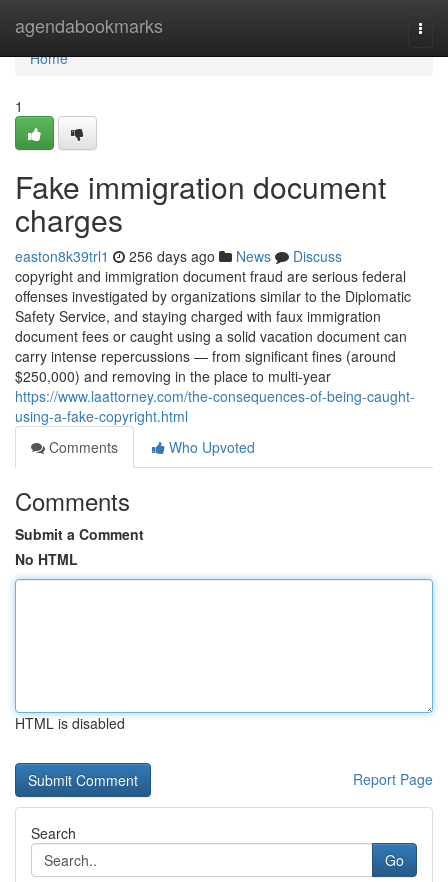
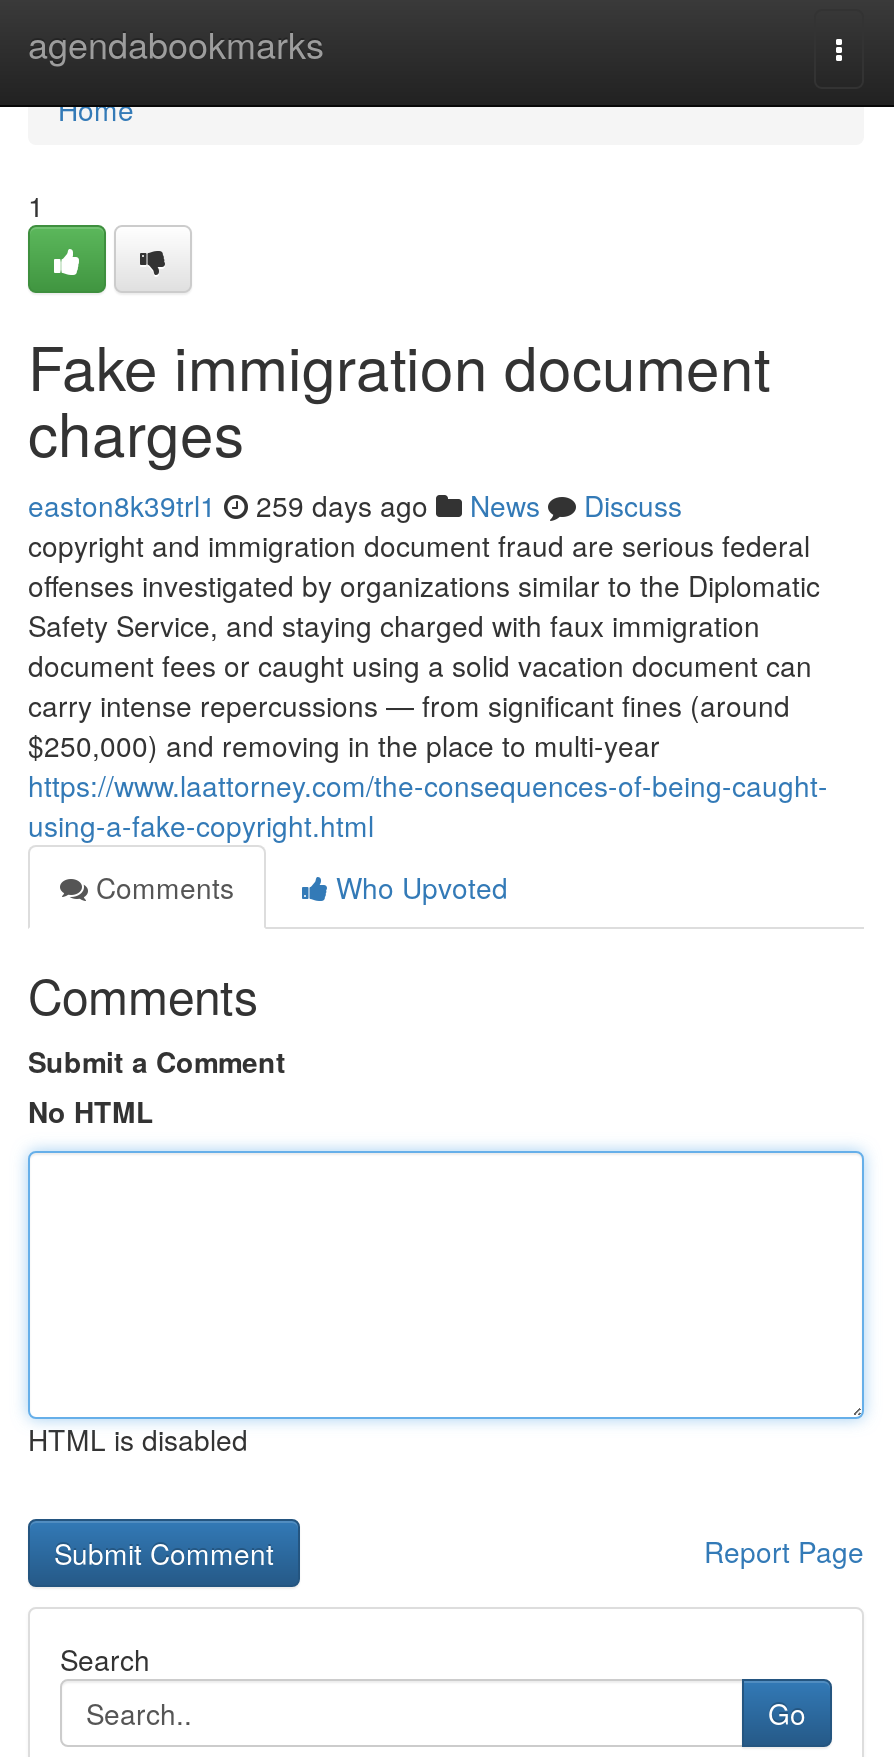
- easton8k39trl1 256 days ago News Discuss
+ easton8k39trl1 259 days ago News Discuss
